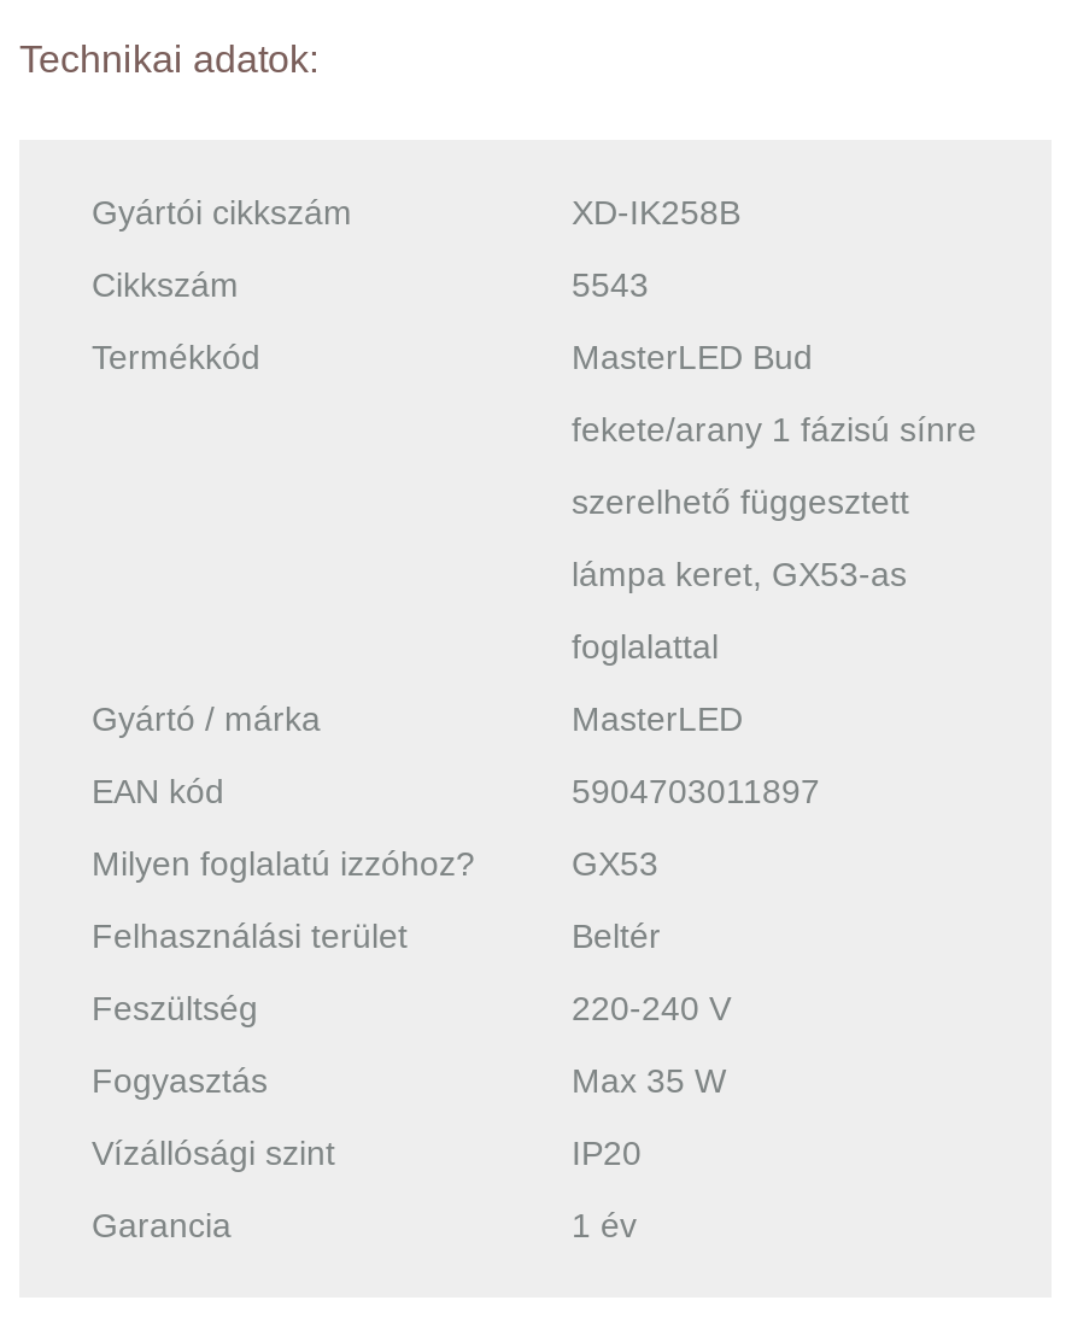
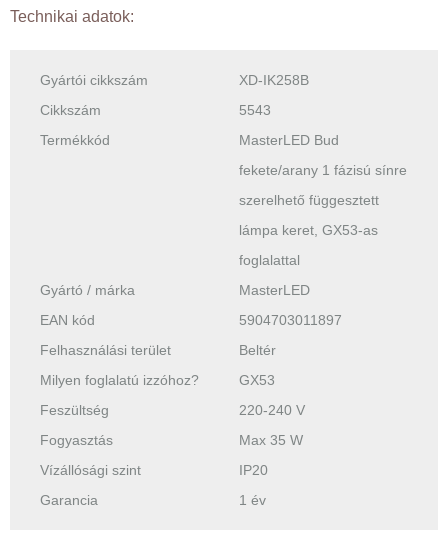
moved down: Milyen foglalatú izzóhoz? | GX53

moved up: Felhasználási terület | Beltér
